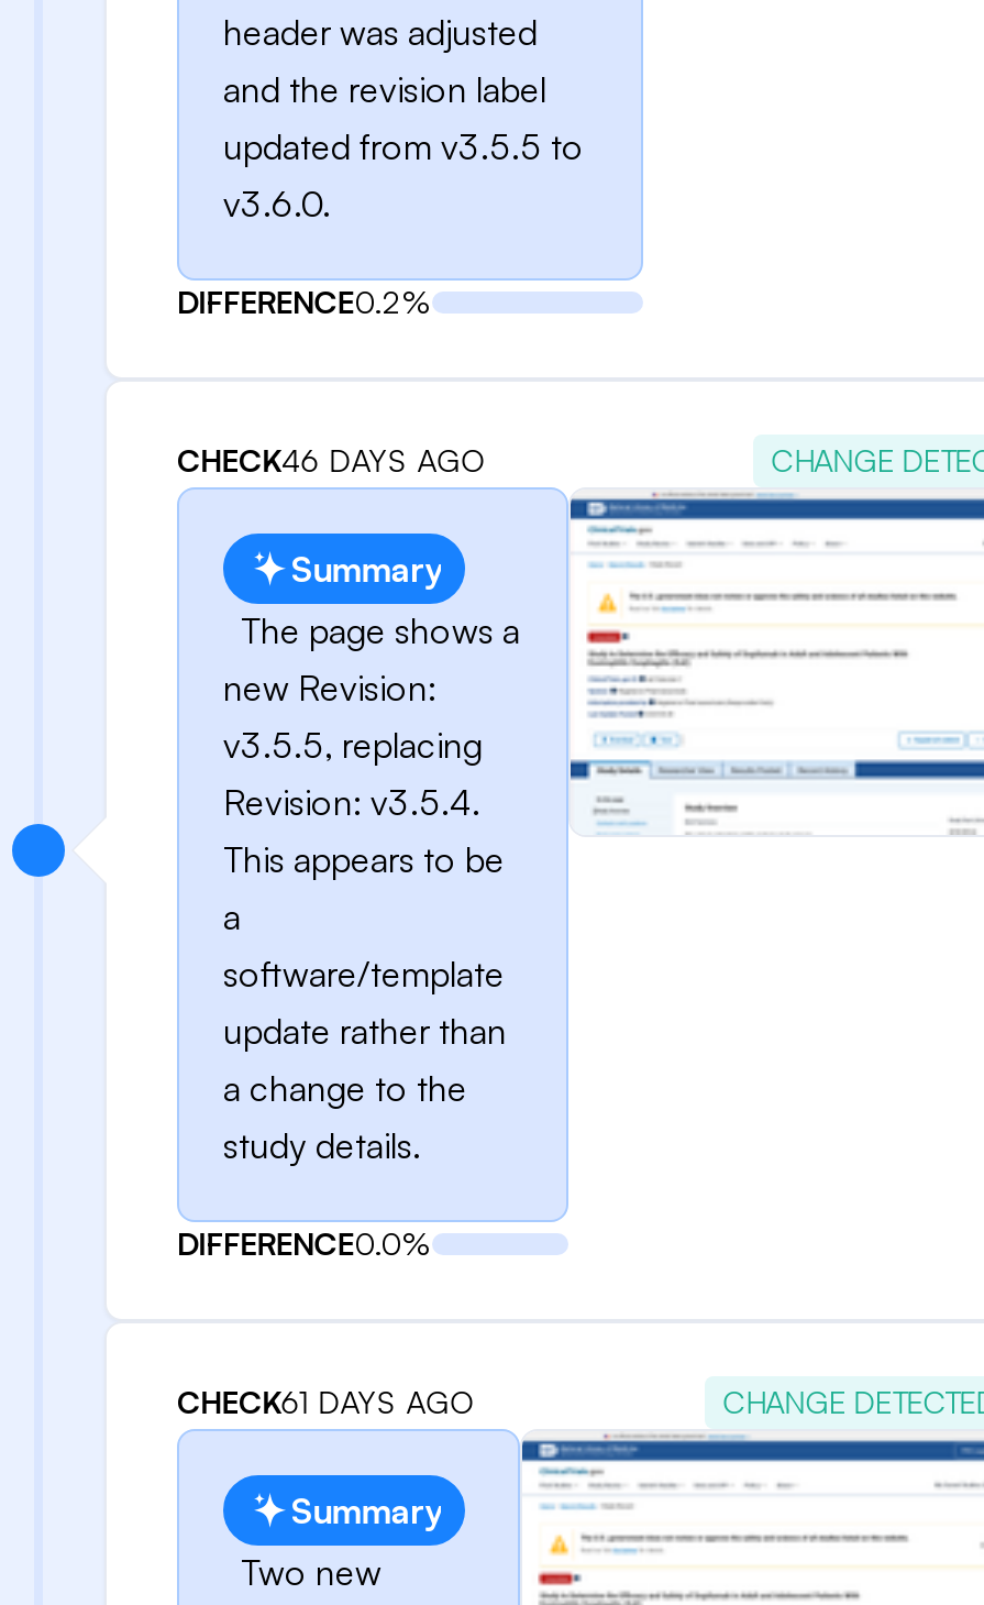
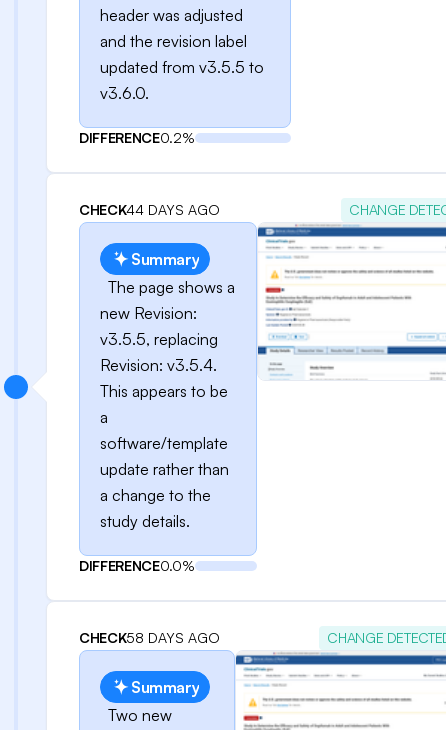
- CHECK46 DAYS AGO
+ CHECK44 DAYS AGO

- CHECK61 DAYS AGO
+ CHECK58 DAYS AGO
